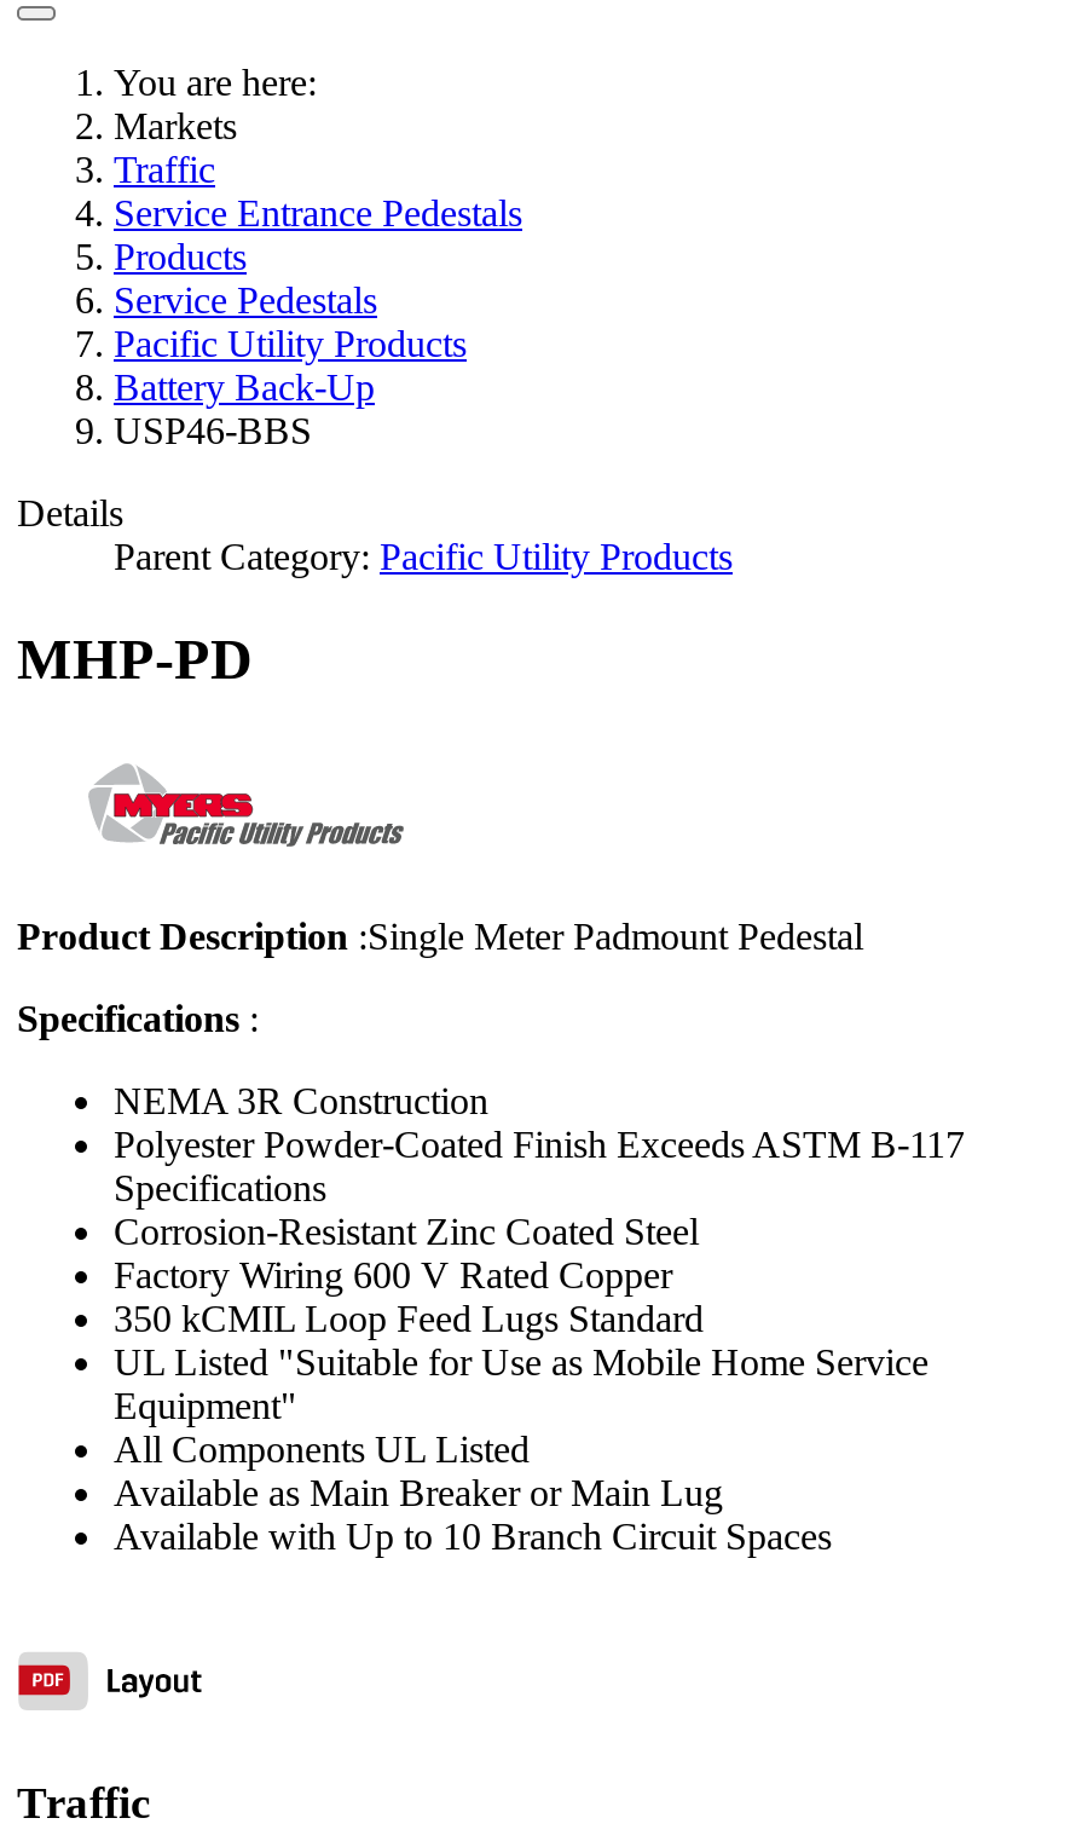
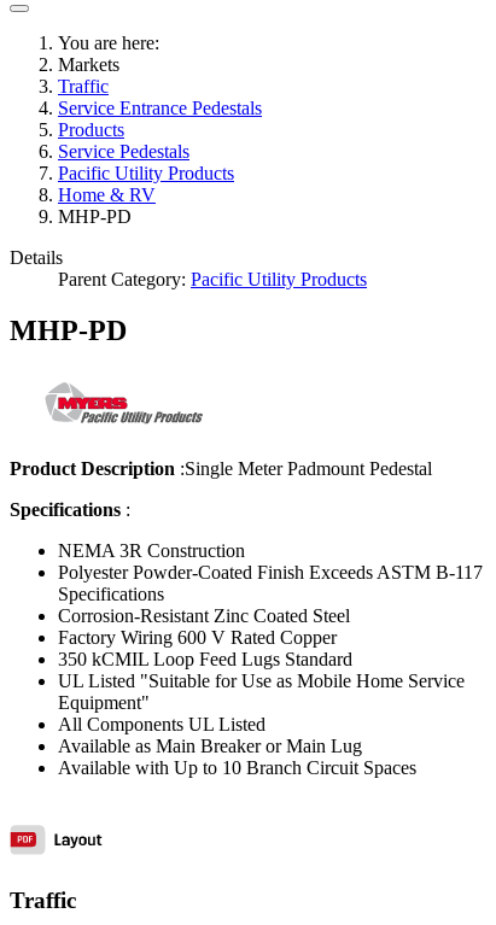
- Battery Back-Up
- USP46-BBS
+ Home & RV
+ MHP-PD
